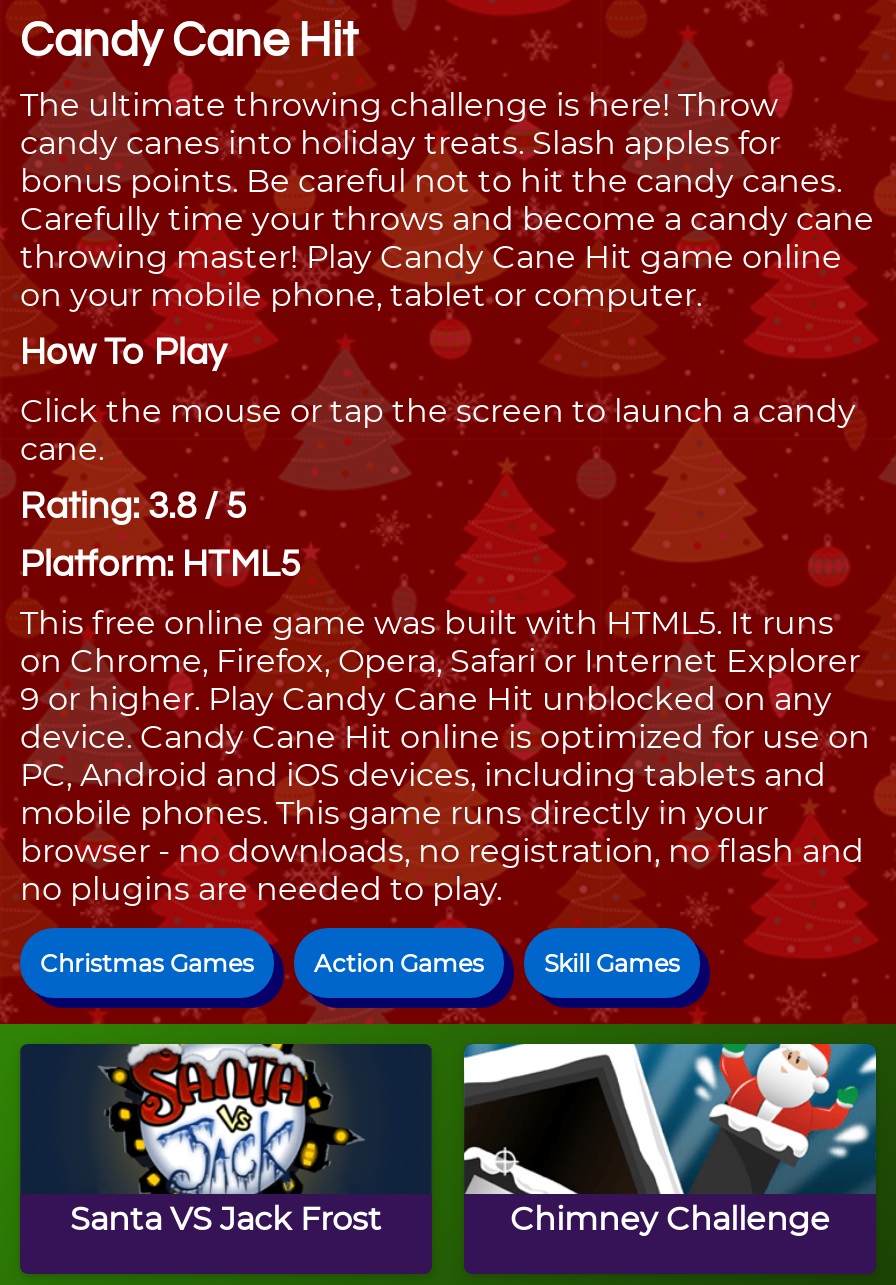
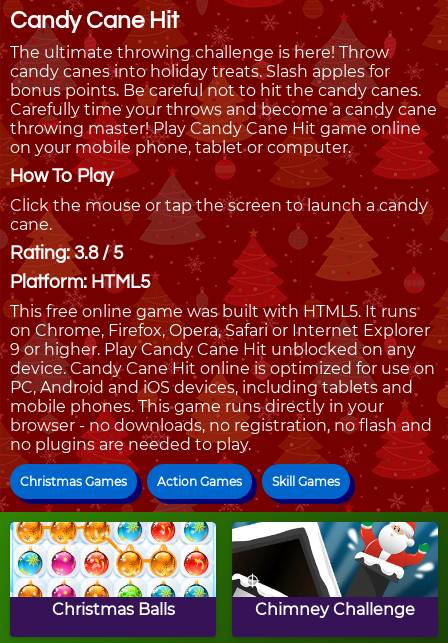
- [image]
- Santa VS Jack Frost
+ [image]
+ Christmas Balls
